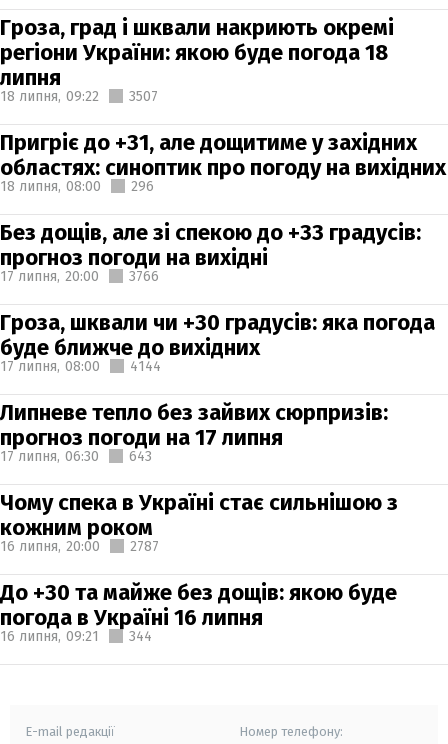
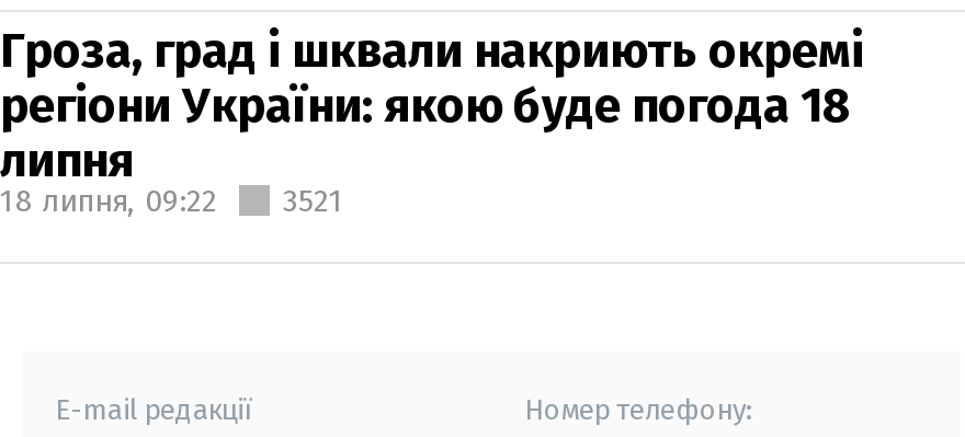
- 3507
- Пригріє до +31, але дощитиме у західних
- областях: синоптик про погоду на вихідних
- 18 липня, 08:00
- 296
- Без дощів, але зі спекою до +33 градусів:
- прогноз погоди на вихідні
- 17 липня, 20:00
- 3766
- Гроза, шквали чи +30 градусів: яка погода
- буде ближче до вихідних
- 17 липня, 08:00
- 4144
- Липневе тепло без зайвих сюрпризів:
- прогноз погоди на 17 липня
- 17 липня, 06:30
- 643
- Чому спека в Україні стає сильнішою з
- кожним роком
- 16 липня, 20:00
- 2787
- До +30 та майже без дощів: якою буде
- погода в Україні 16 липня
- 16 липня, 09:21
- 344
+ 3521
